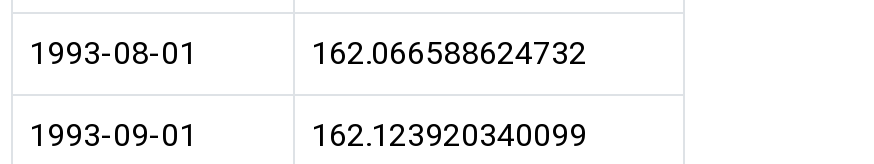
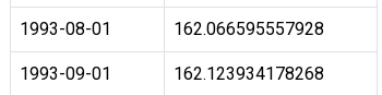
- 162.066588624732
+ 162.066595557928

- 162.123920340099
+ 162.123934178268
